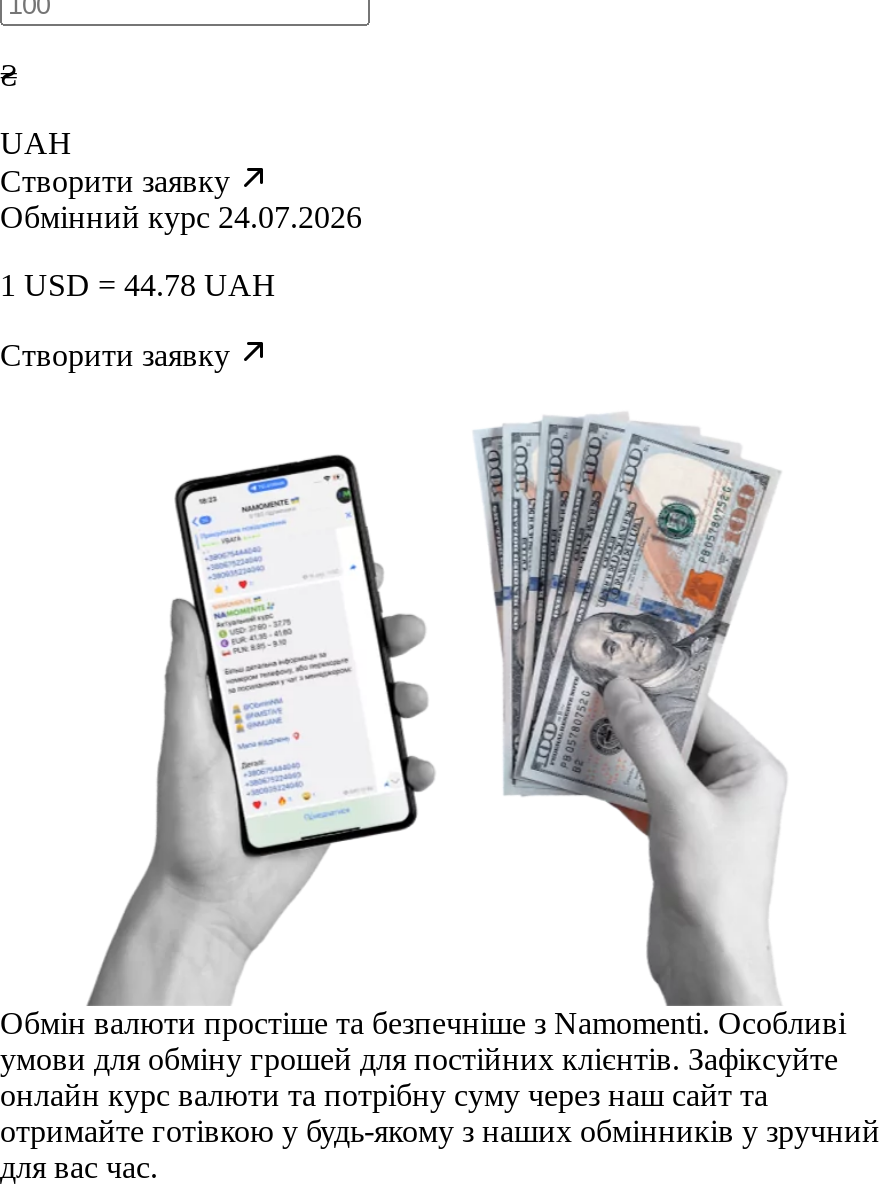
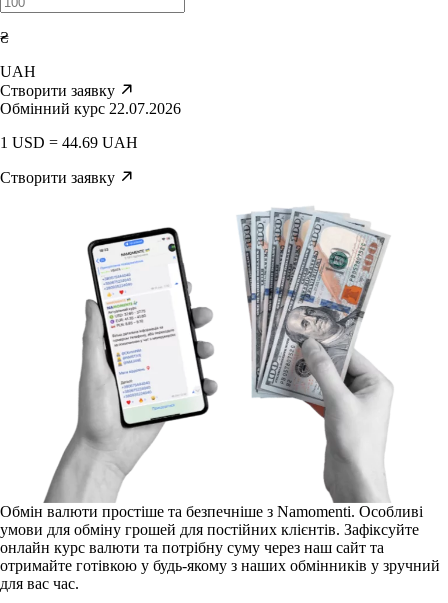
- Обмінний курс 24.07.2026
+ Обмінний курс 22.07.2026

- 1 USD = 44.78 UAH
+ 1 USD = 44.69 UAH
